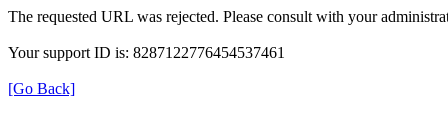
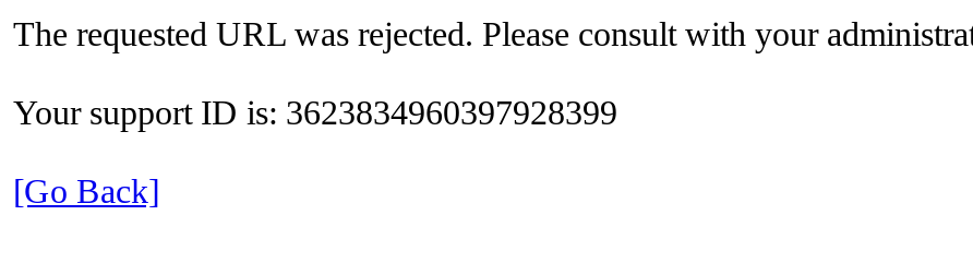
- Your support ID is: 8287122776454537461
+ Your support ID is: 3623834960397928399
